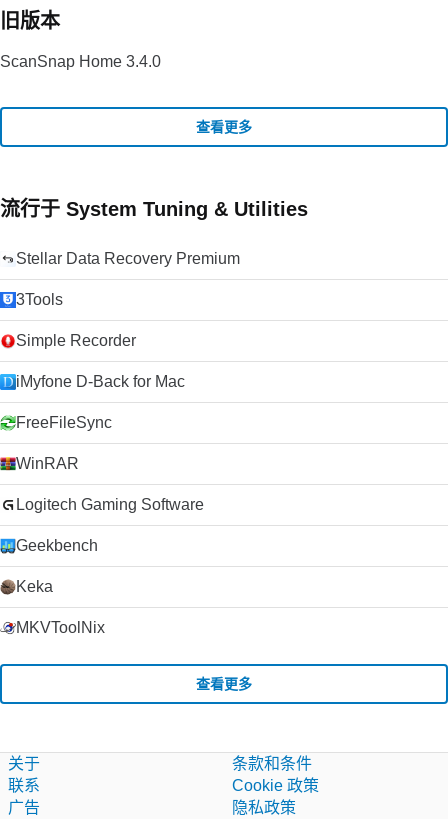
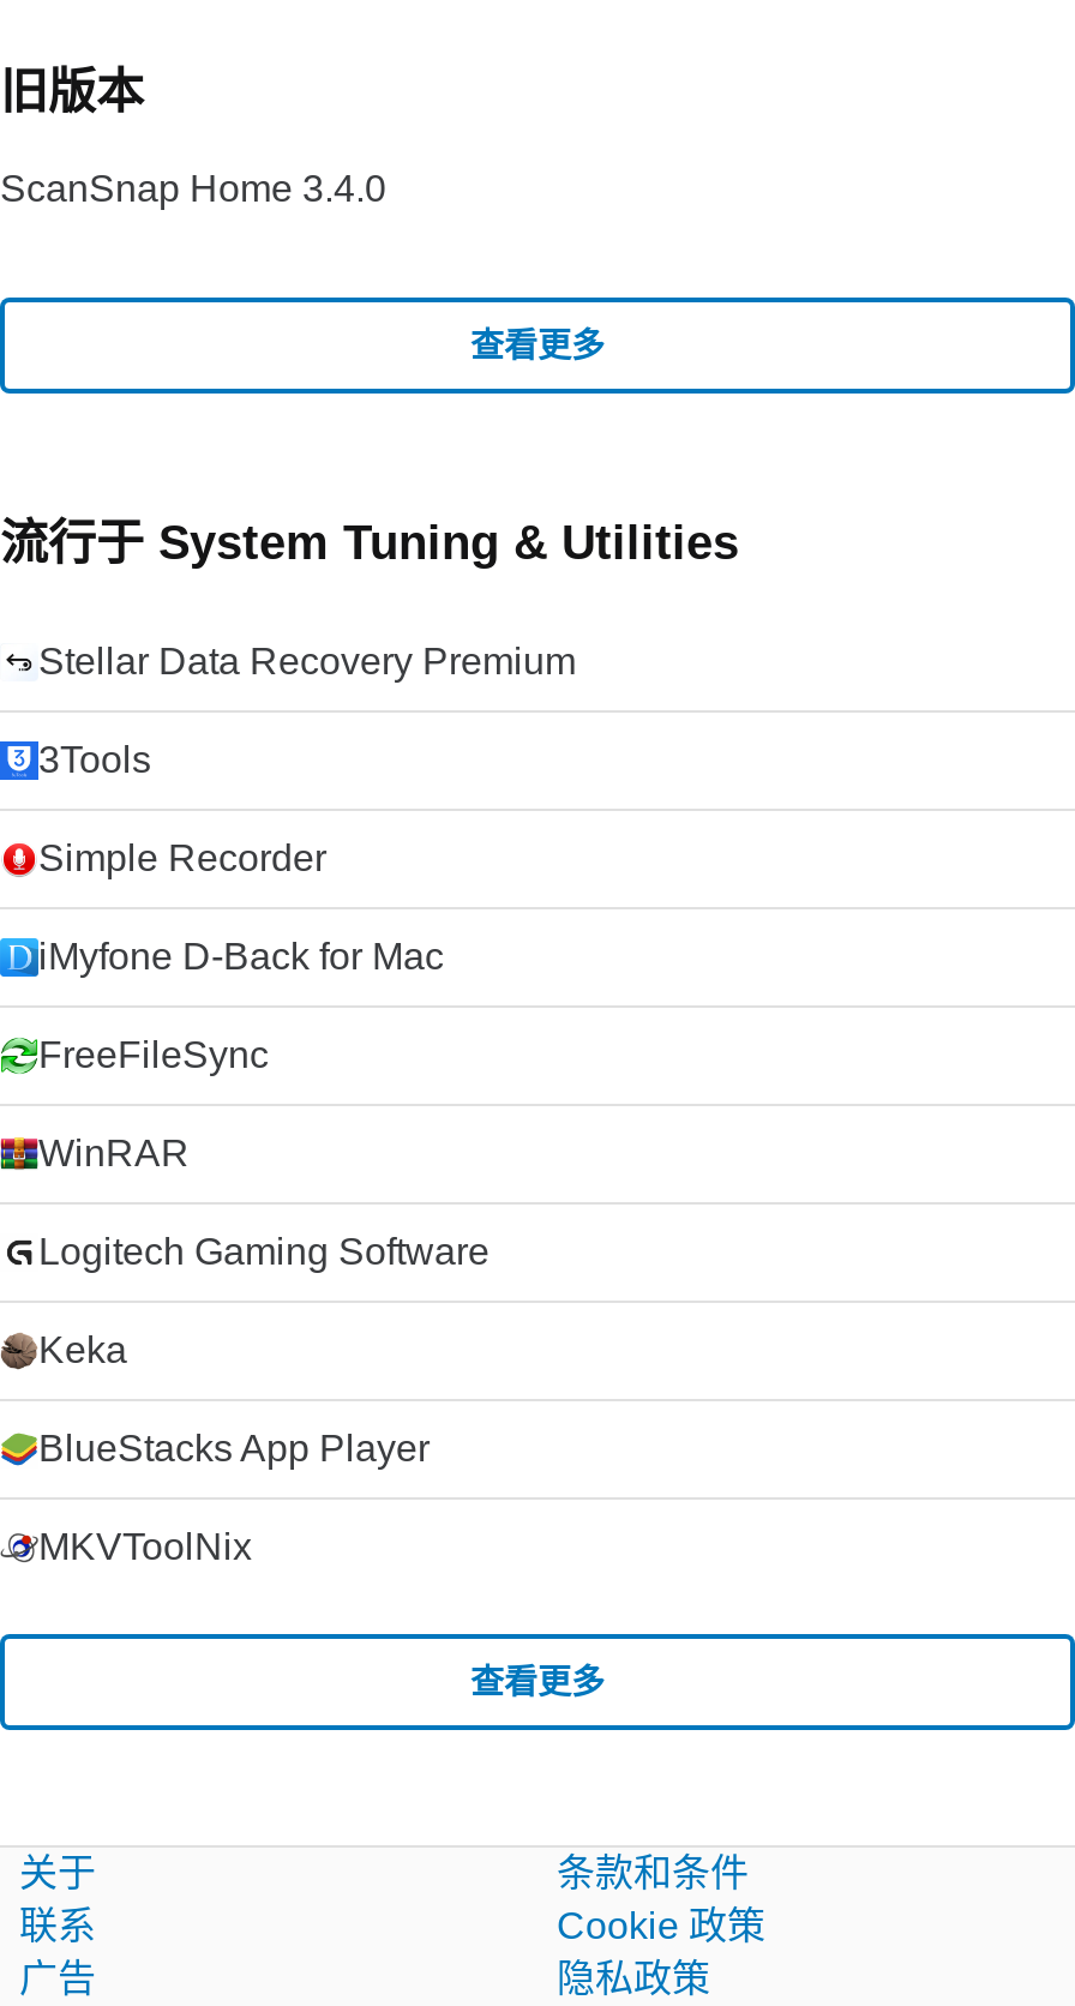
- Geekbench

moved up: Keka

+ BlueStacks App Player
